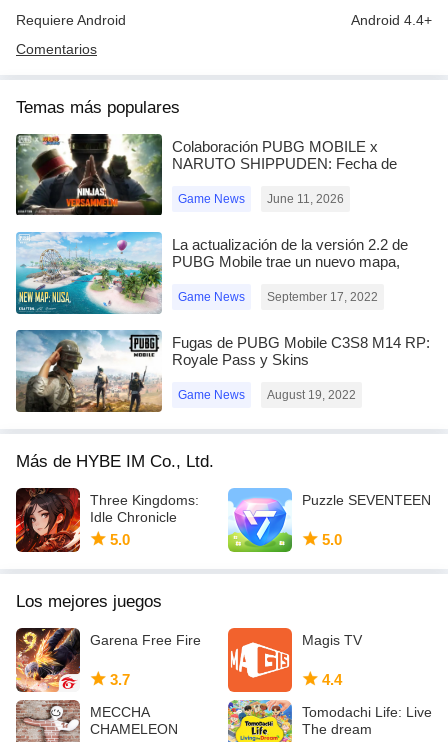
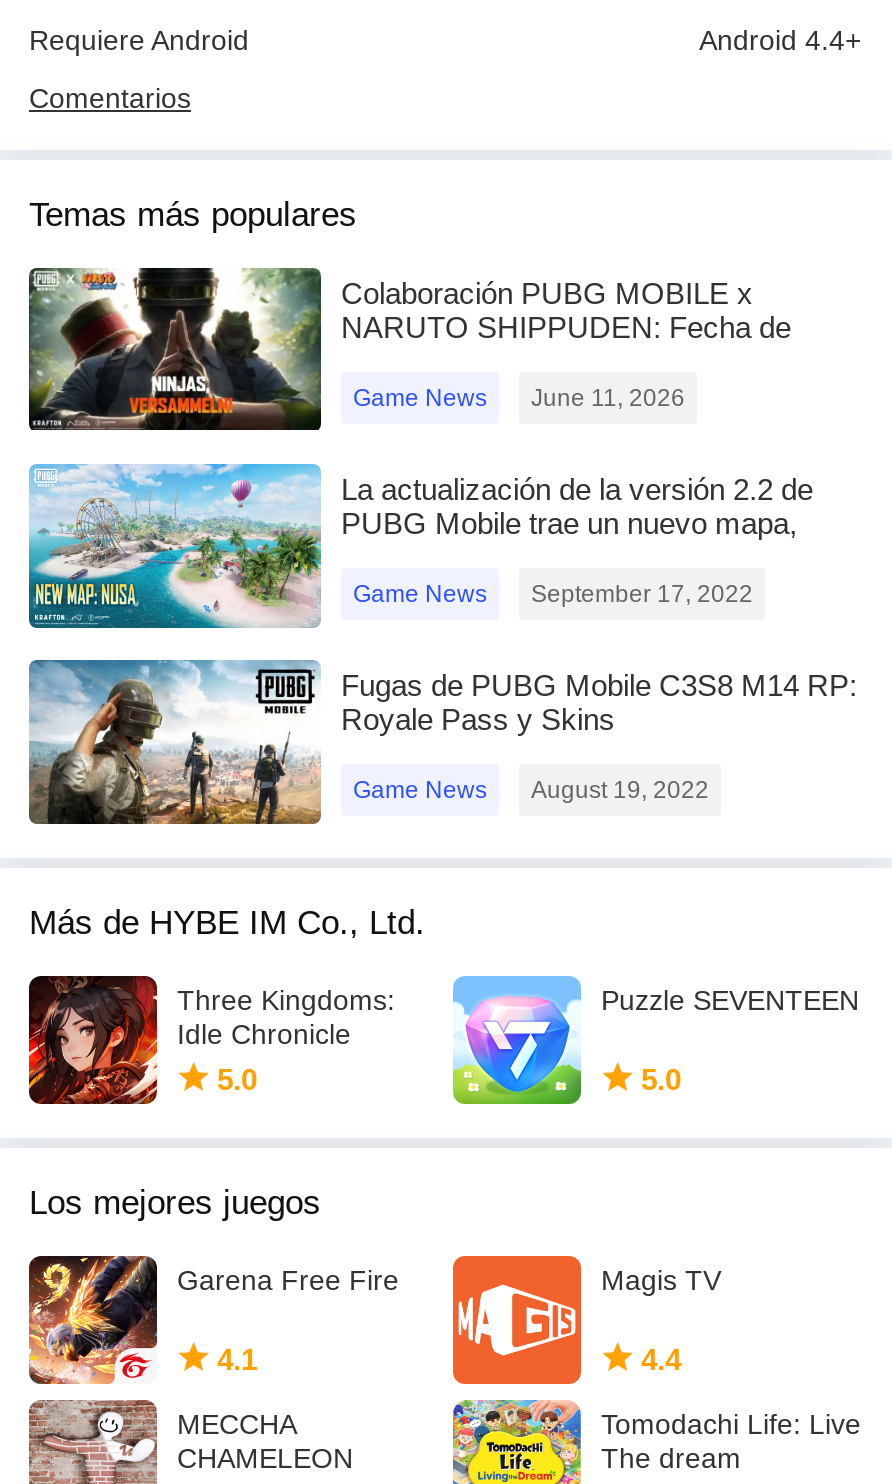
- 3.7
+ 4.1
